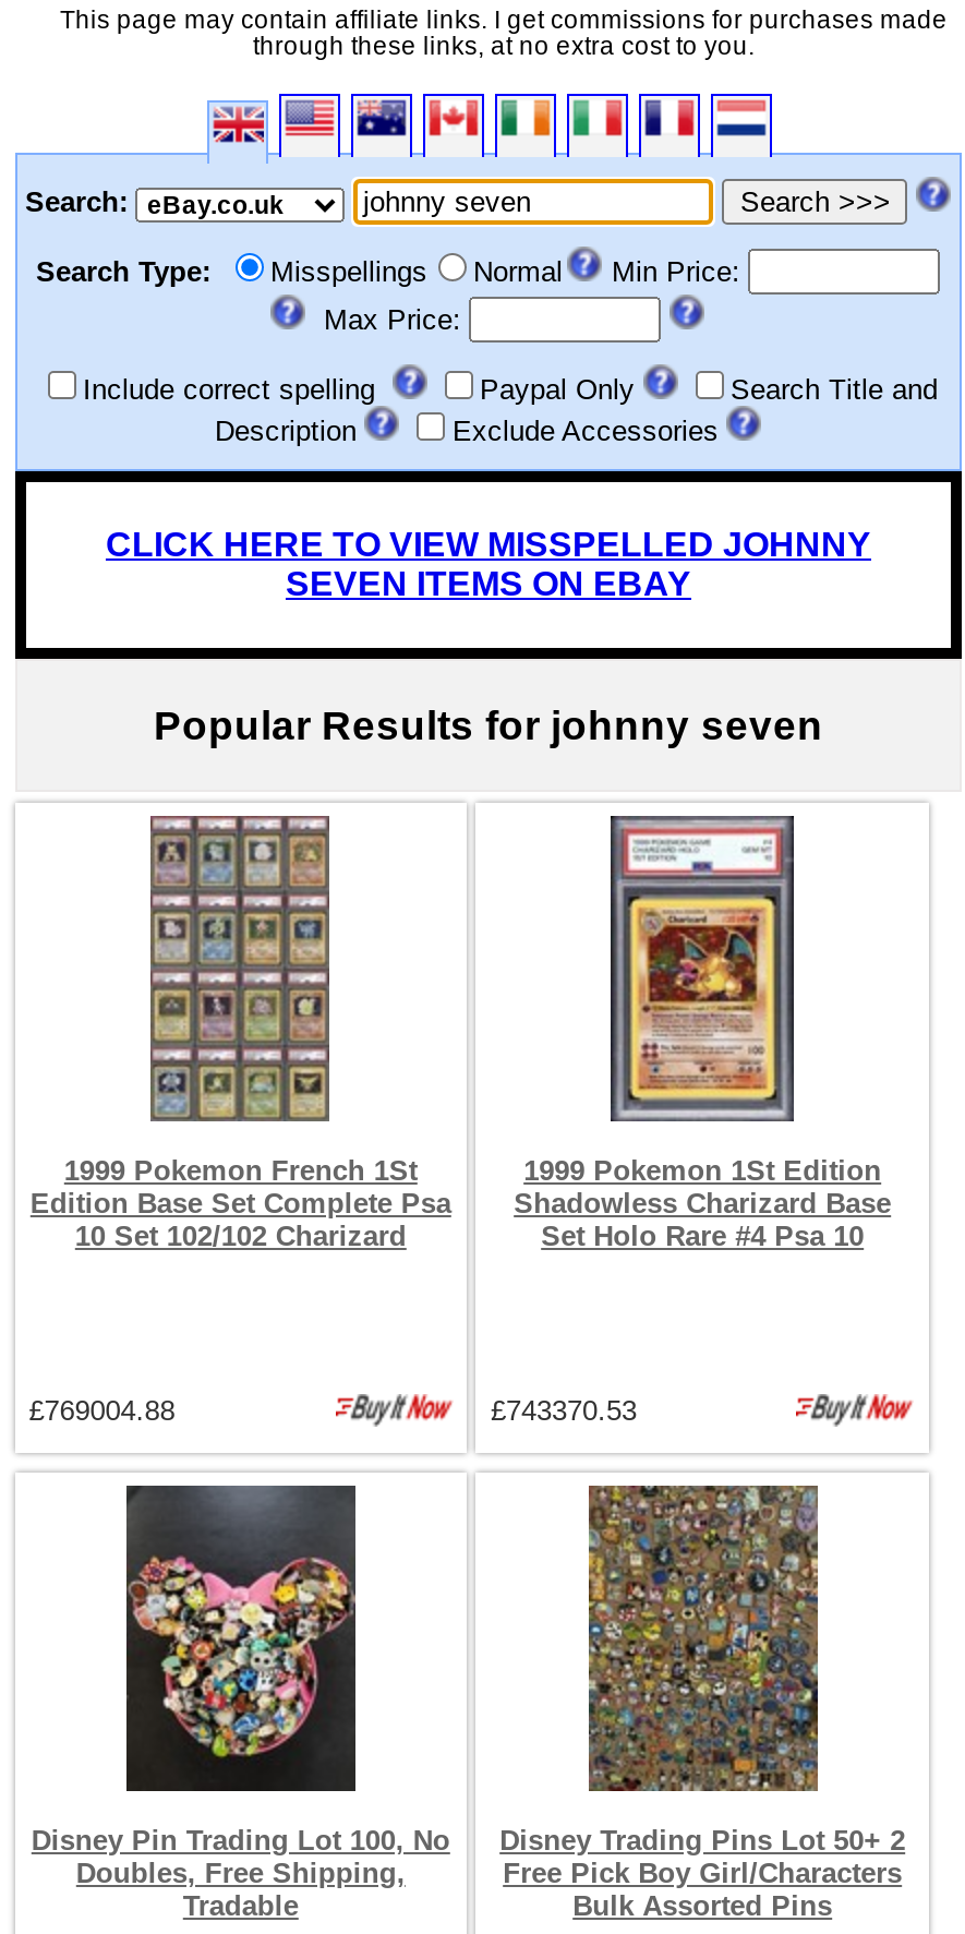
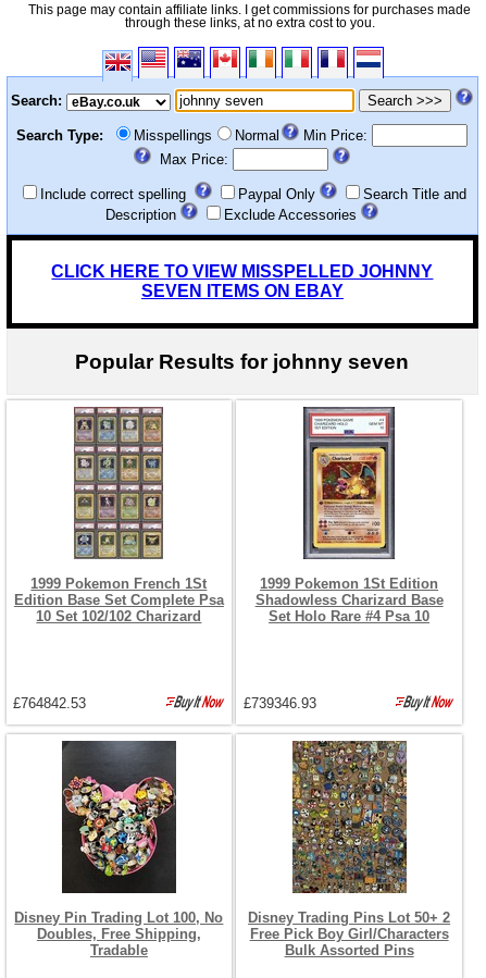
- £769004.88
+ £764842.53

- £743370.53
+ £739346.93
